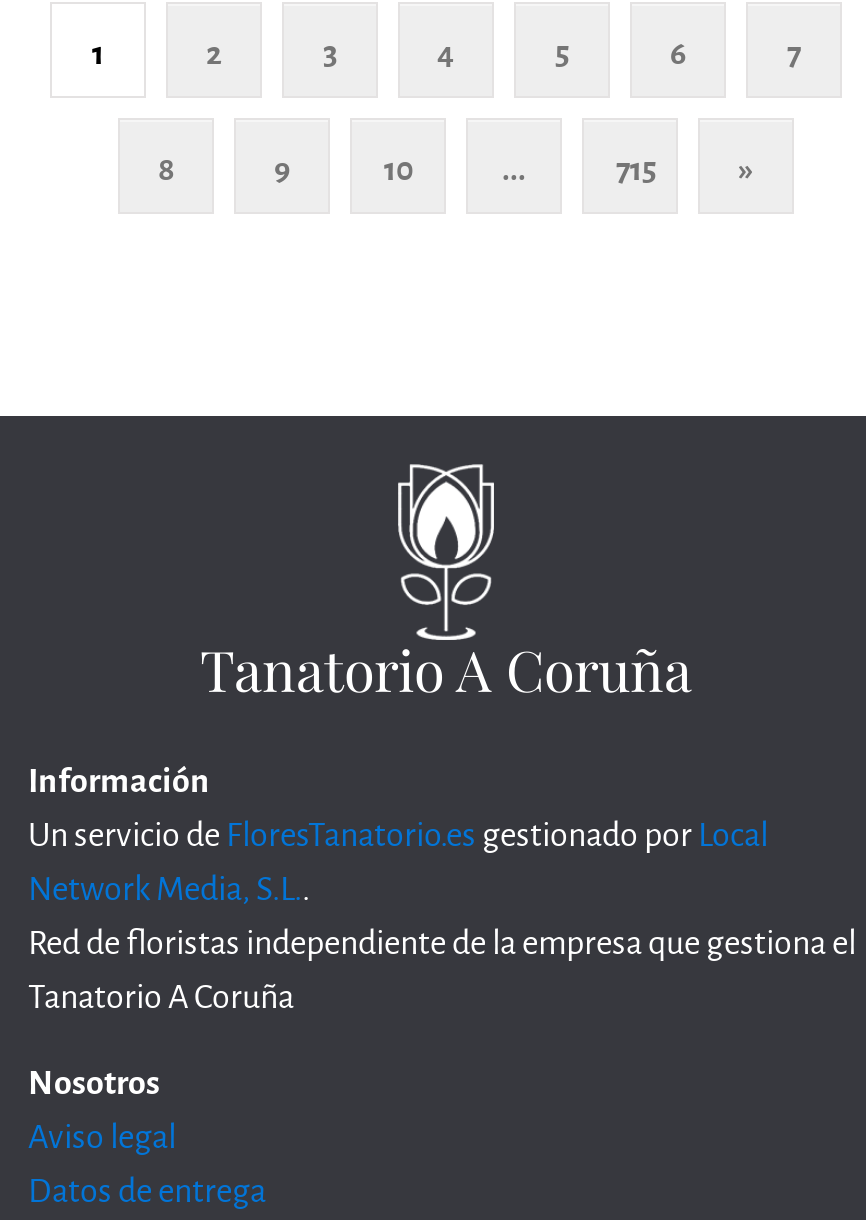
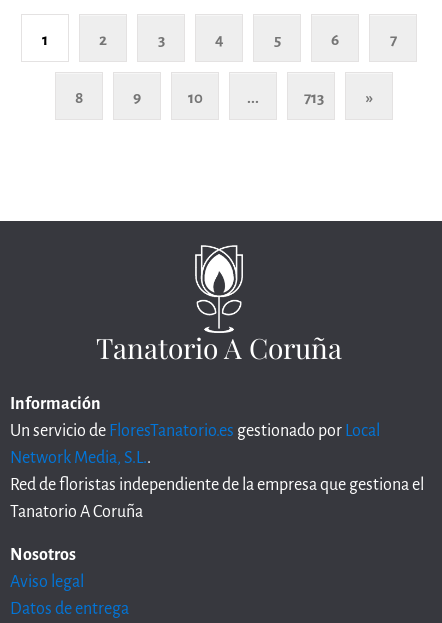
- 715
+ 713
